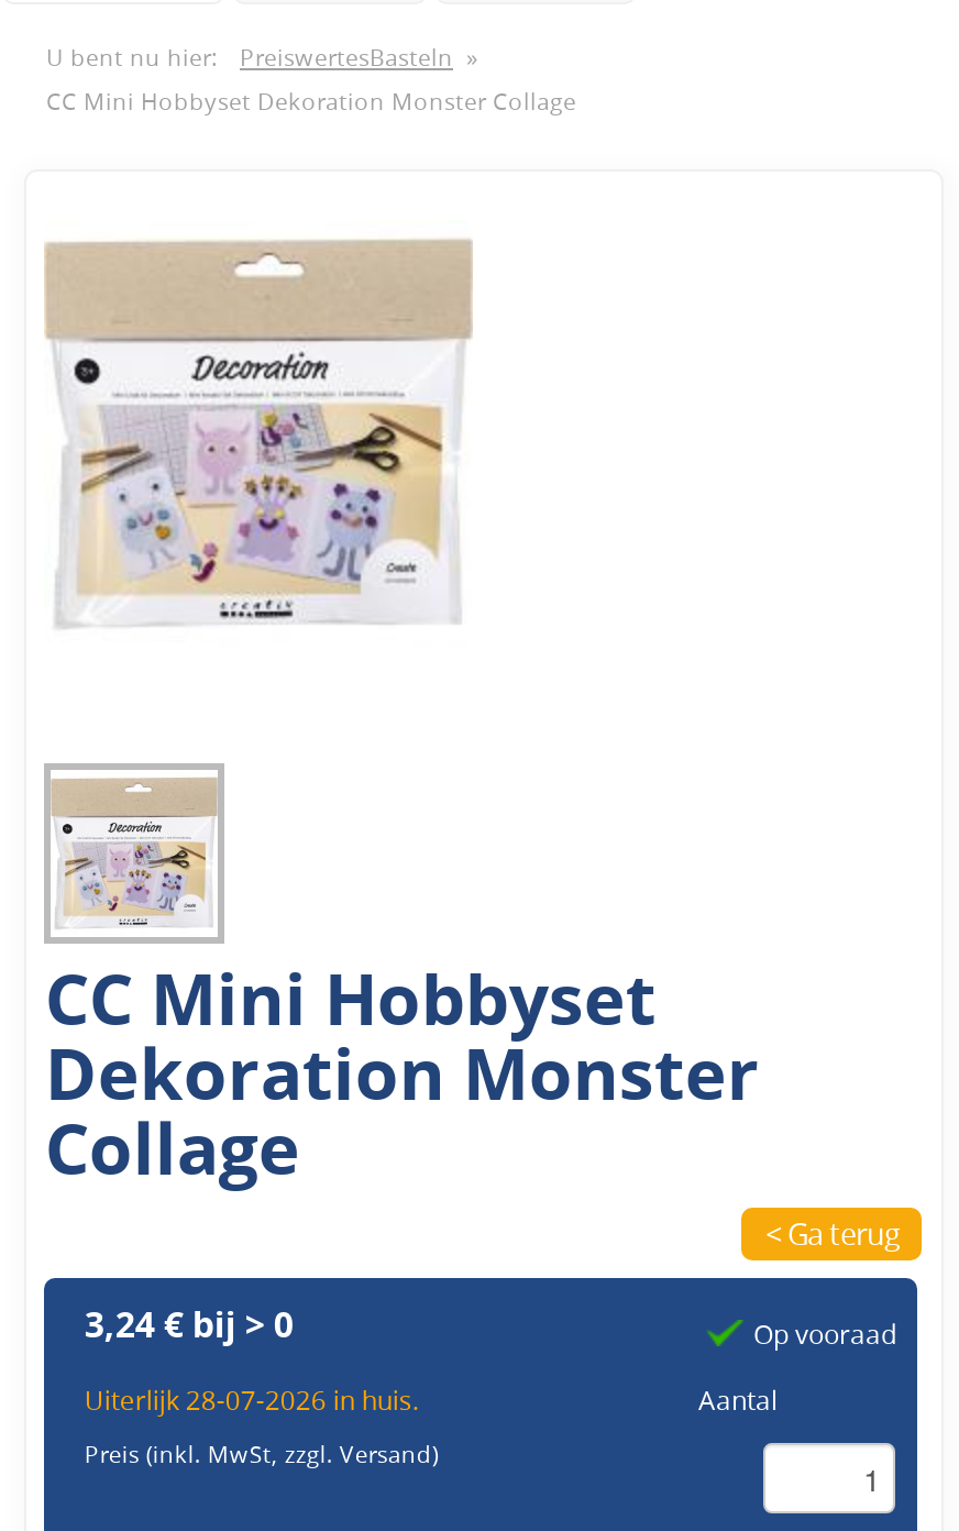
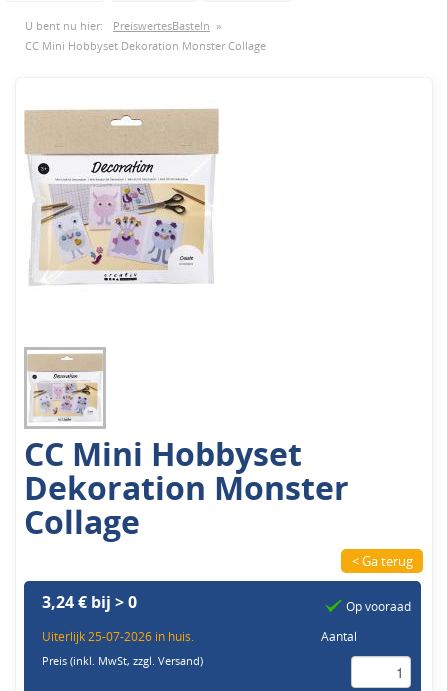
- Uiterlijk 28-07-2026 in huis.
+ Uiterlijk 25-07-2026 in huis.
